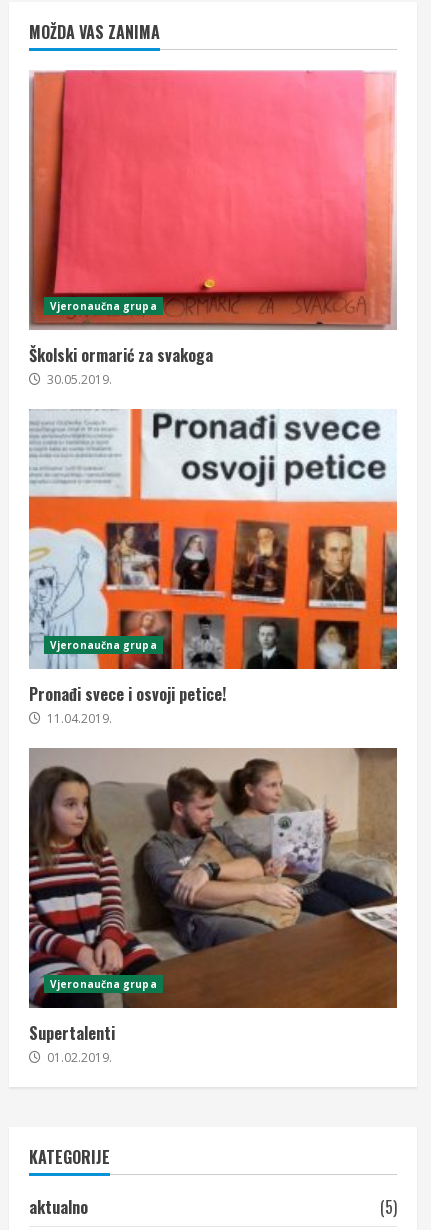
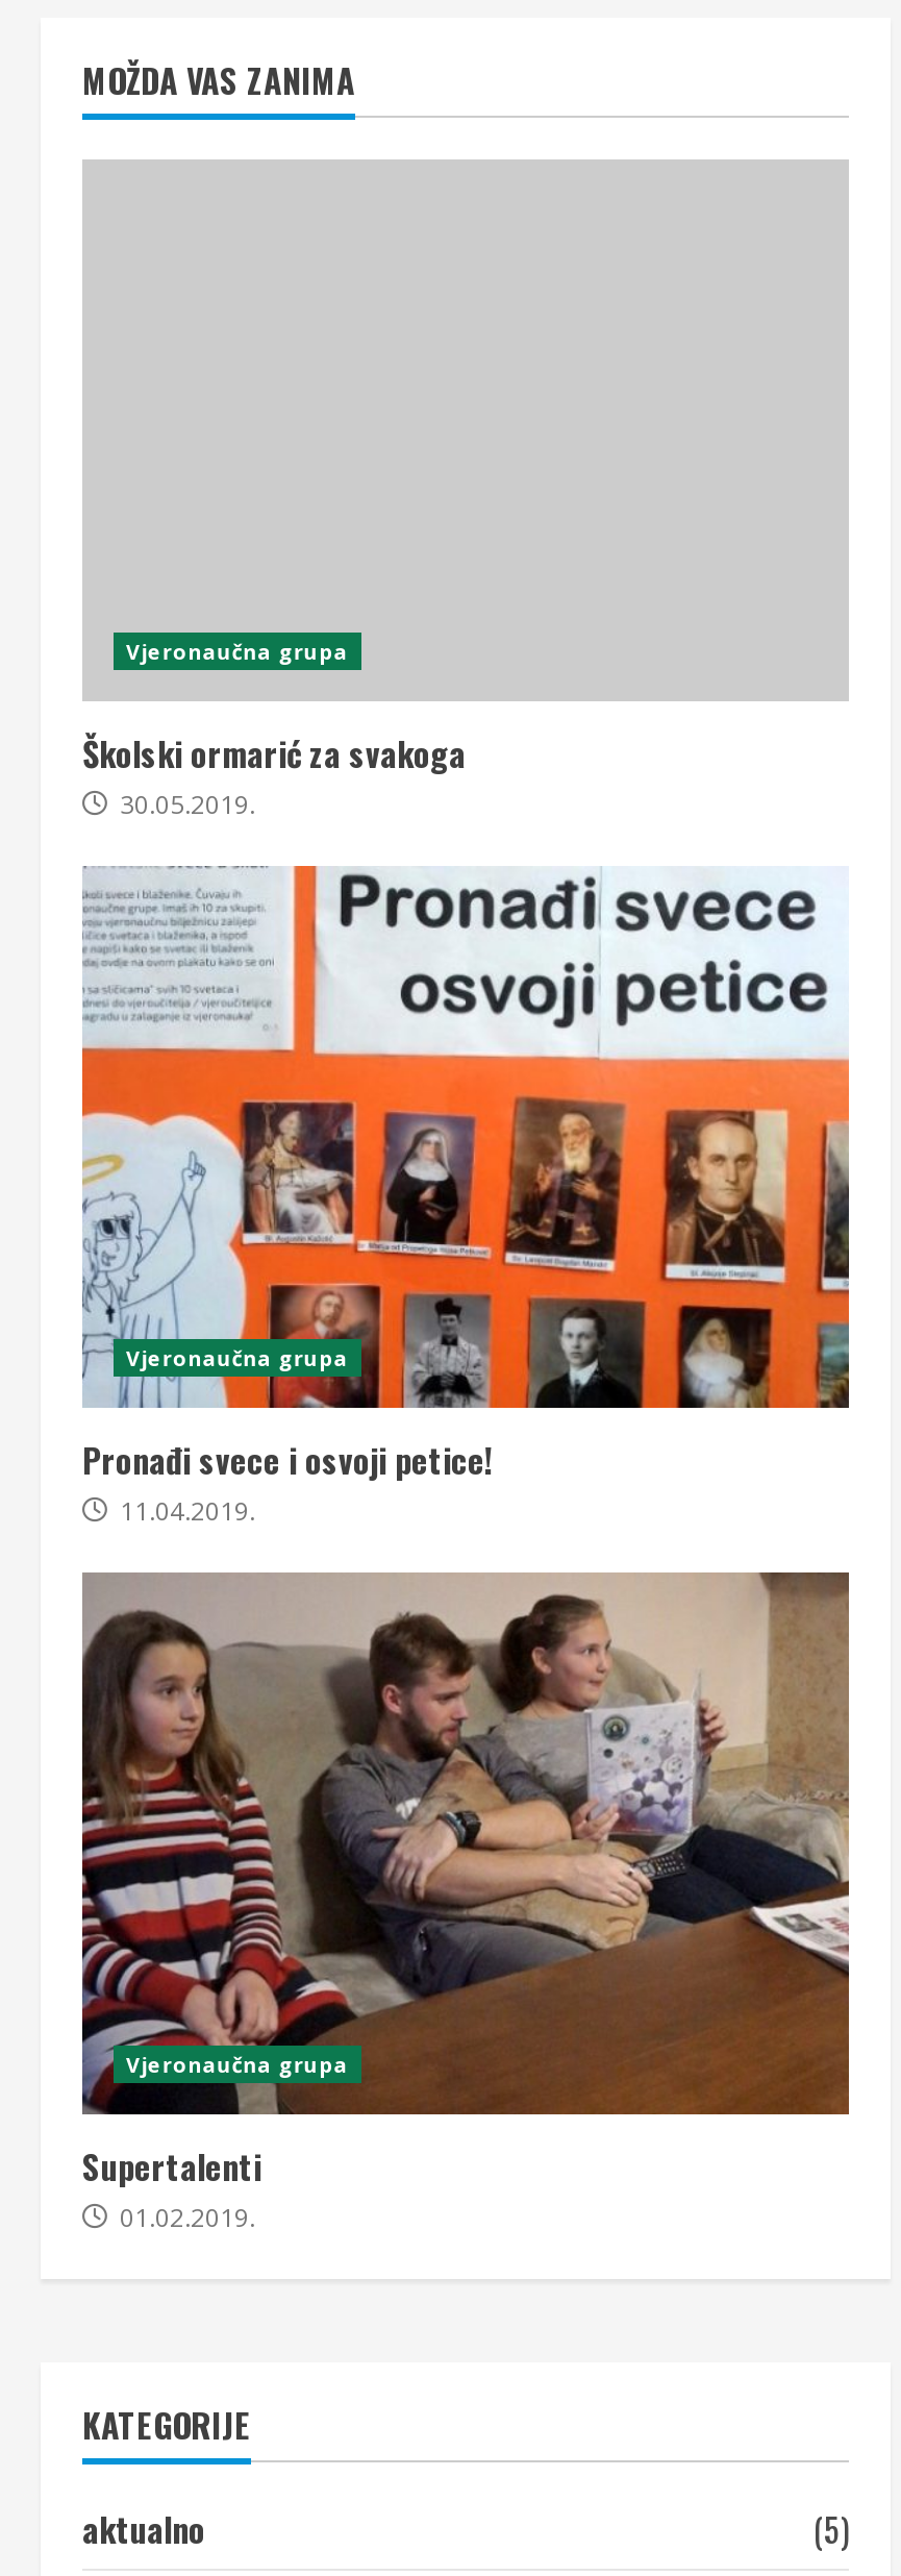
- [image]
